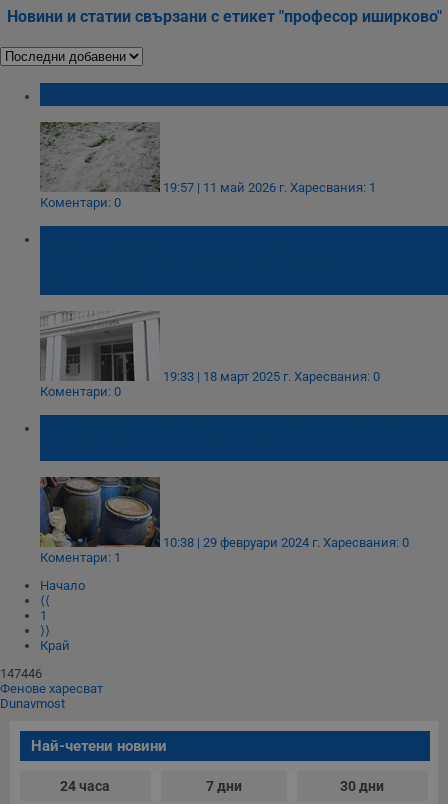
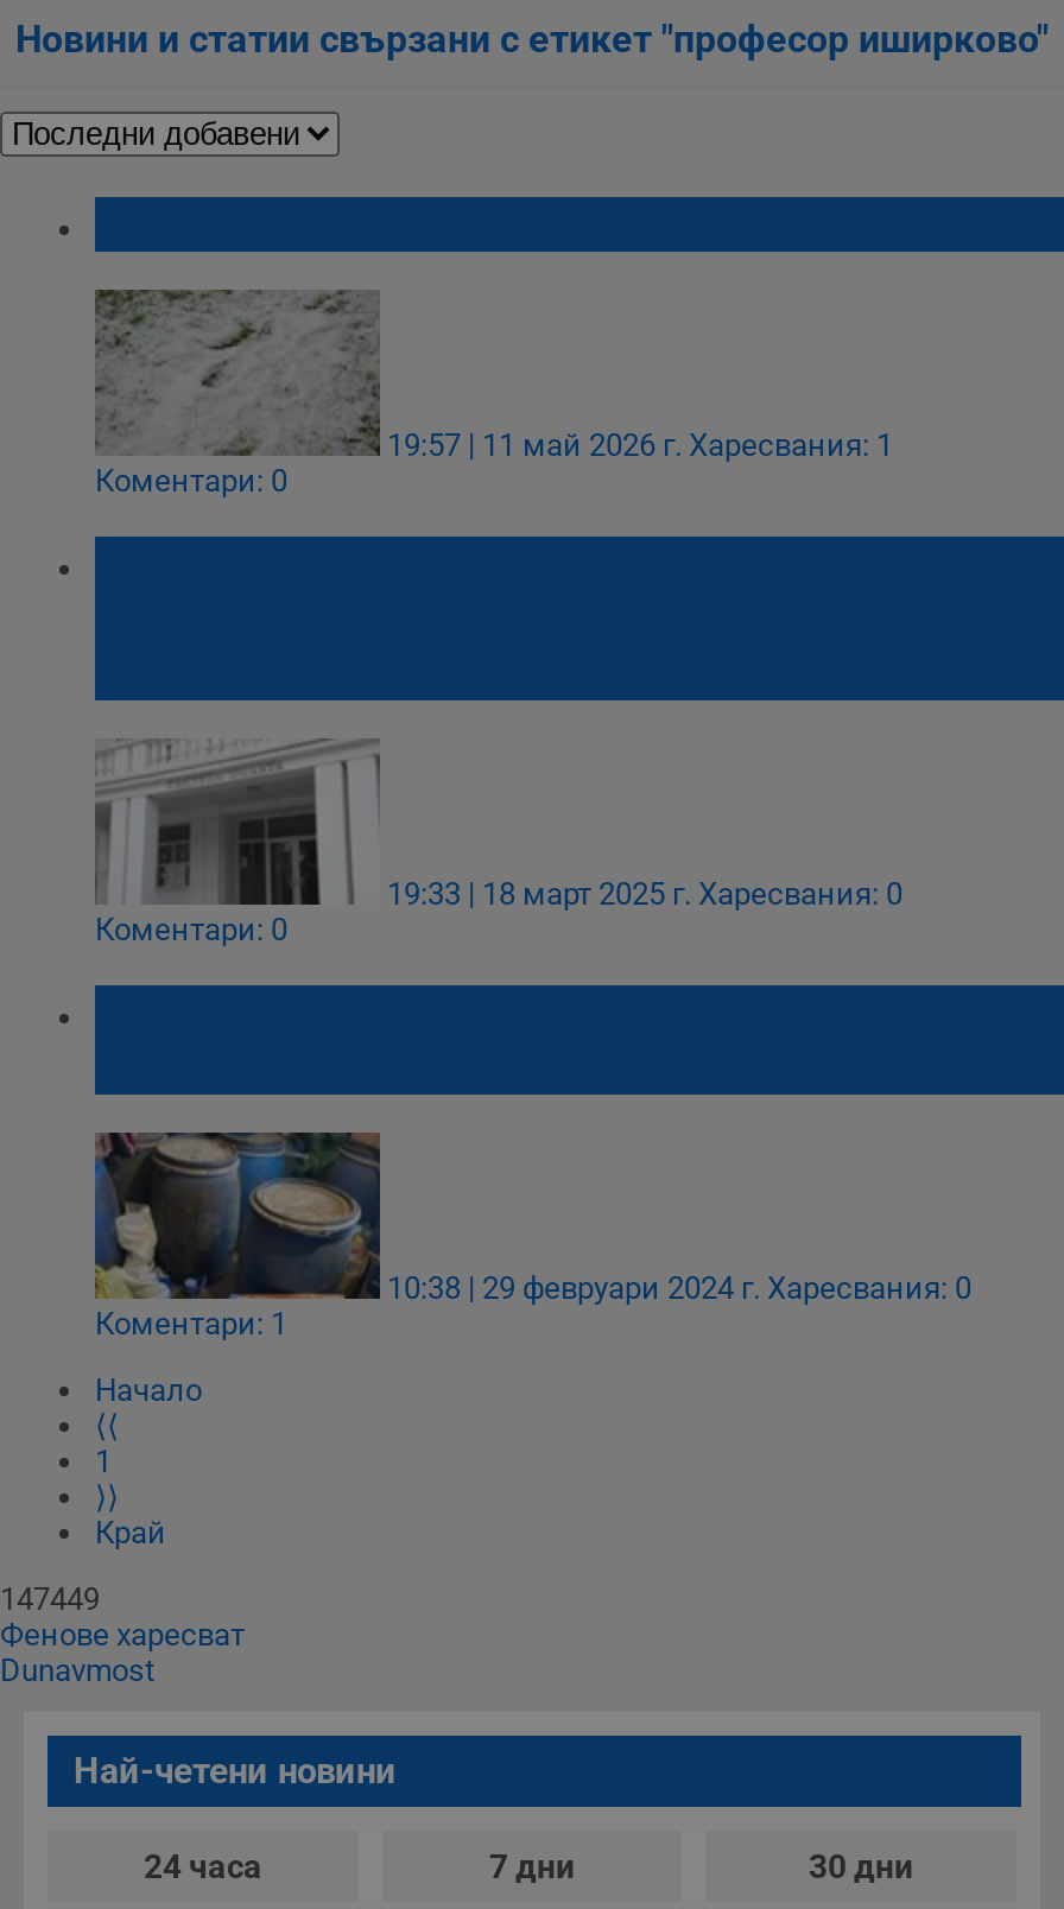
- 147446
+ 147449
